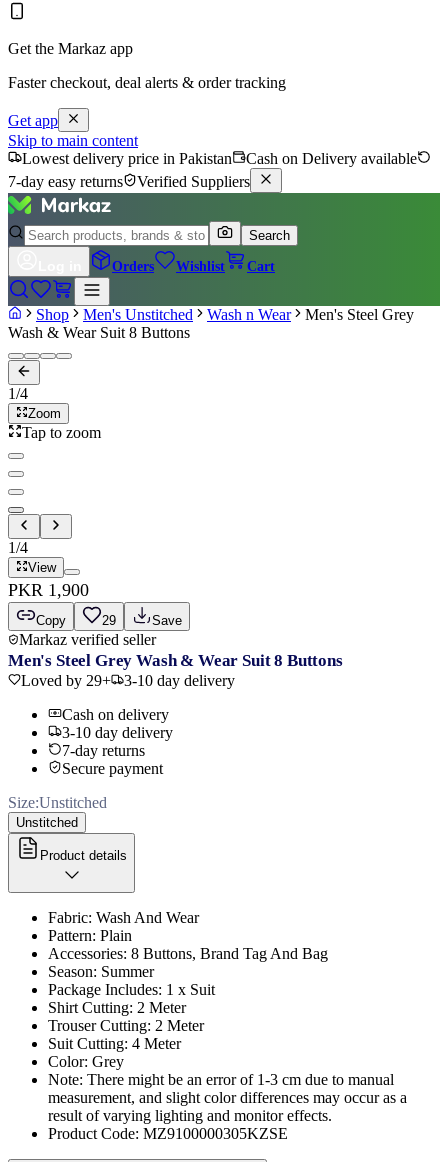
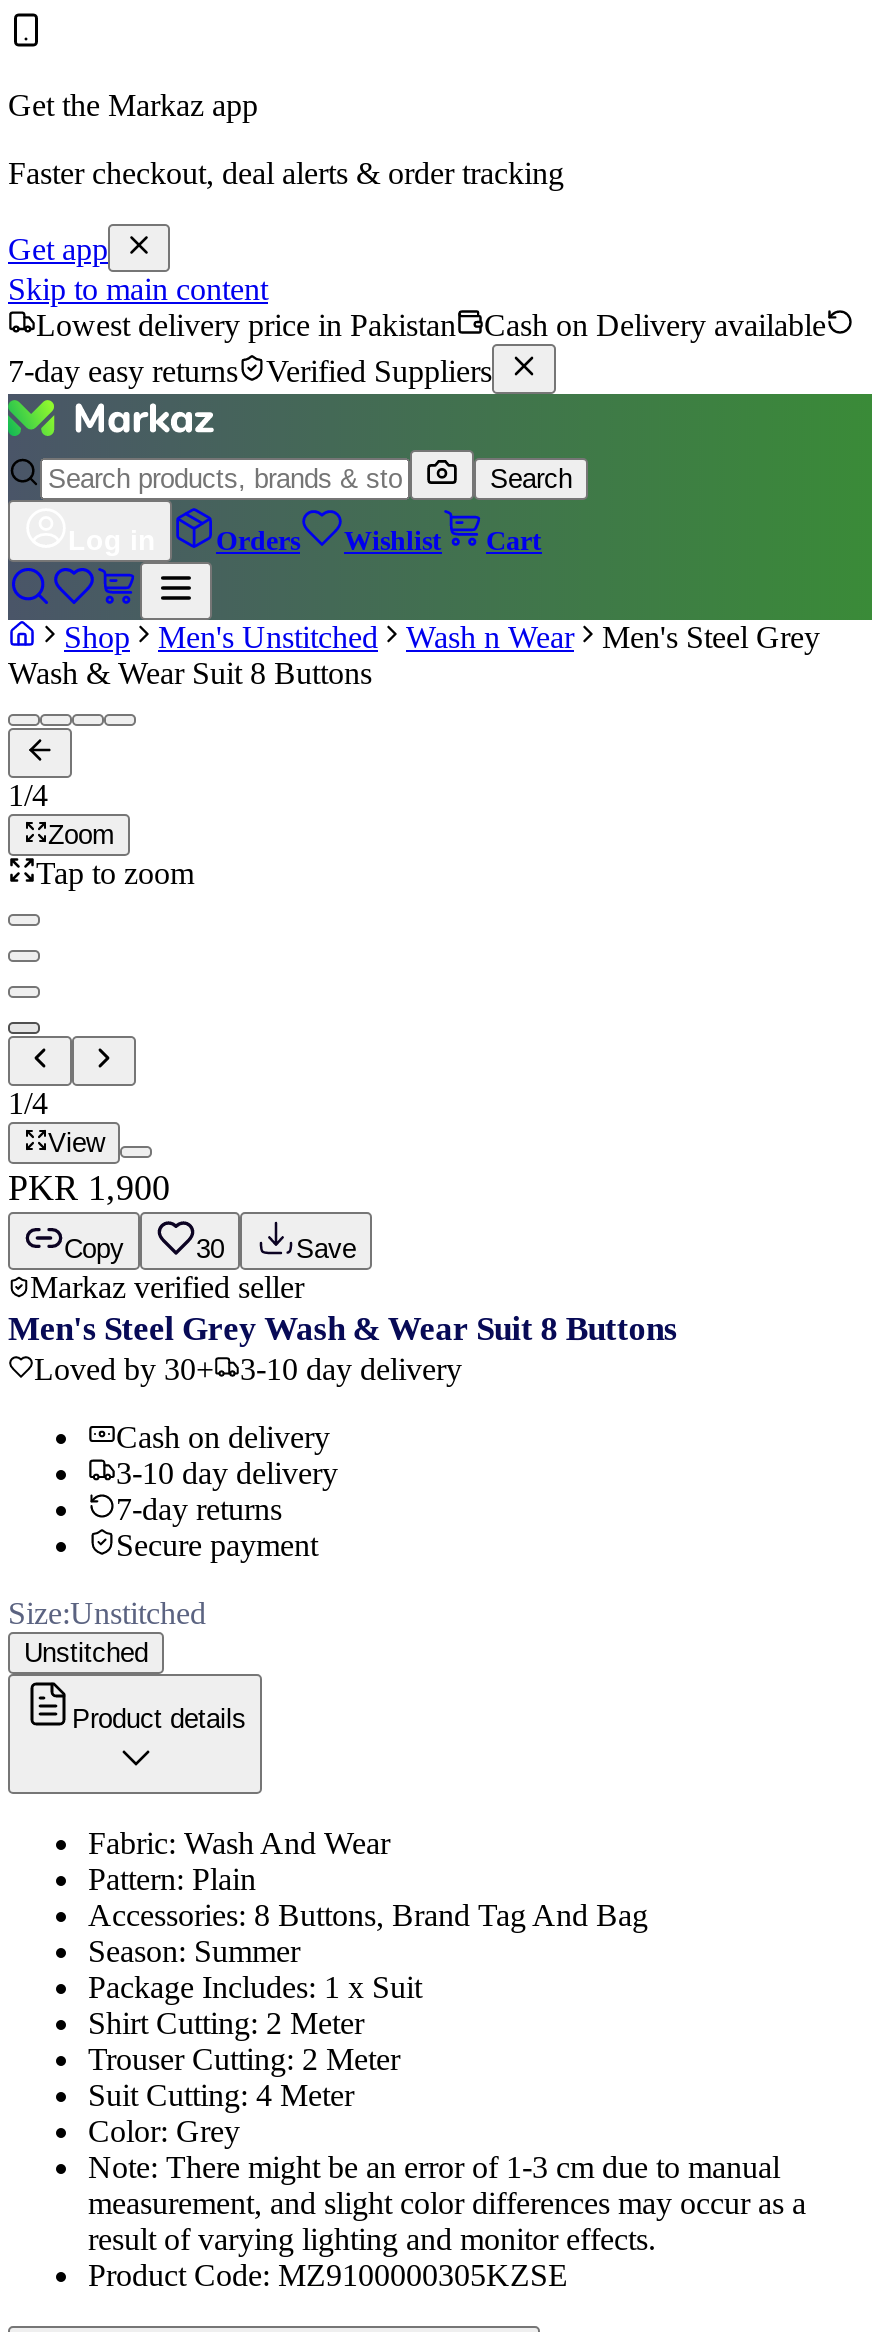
- 29
+ 30

- Loved by 29+ 3-10 day delivery
+ Loved by 30+ 3-10 day delivery
